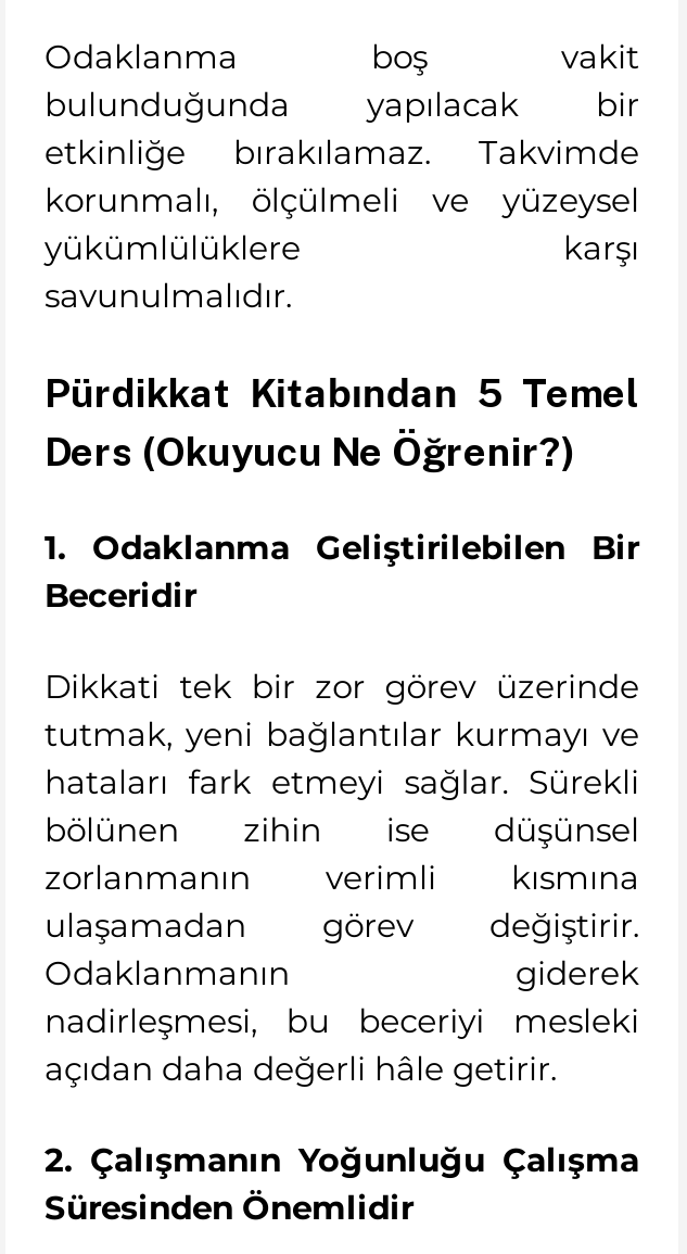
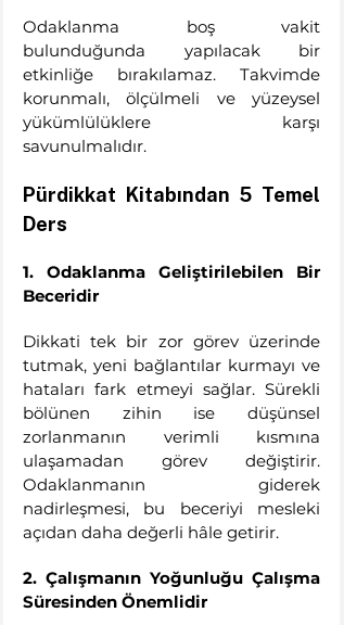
- Ders (Okuyucu Ne Öğrenir?)
+ Ders
